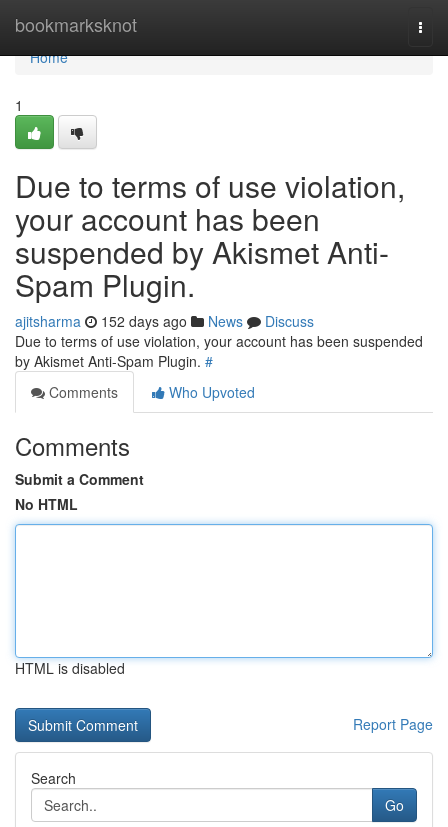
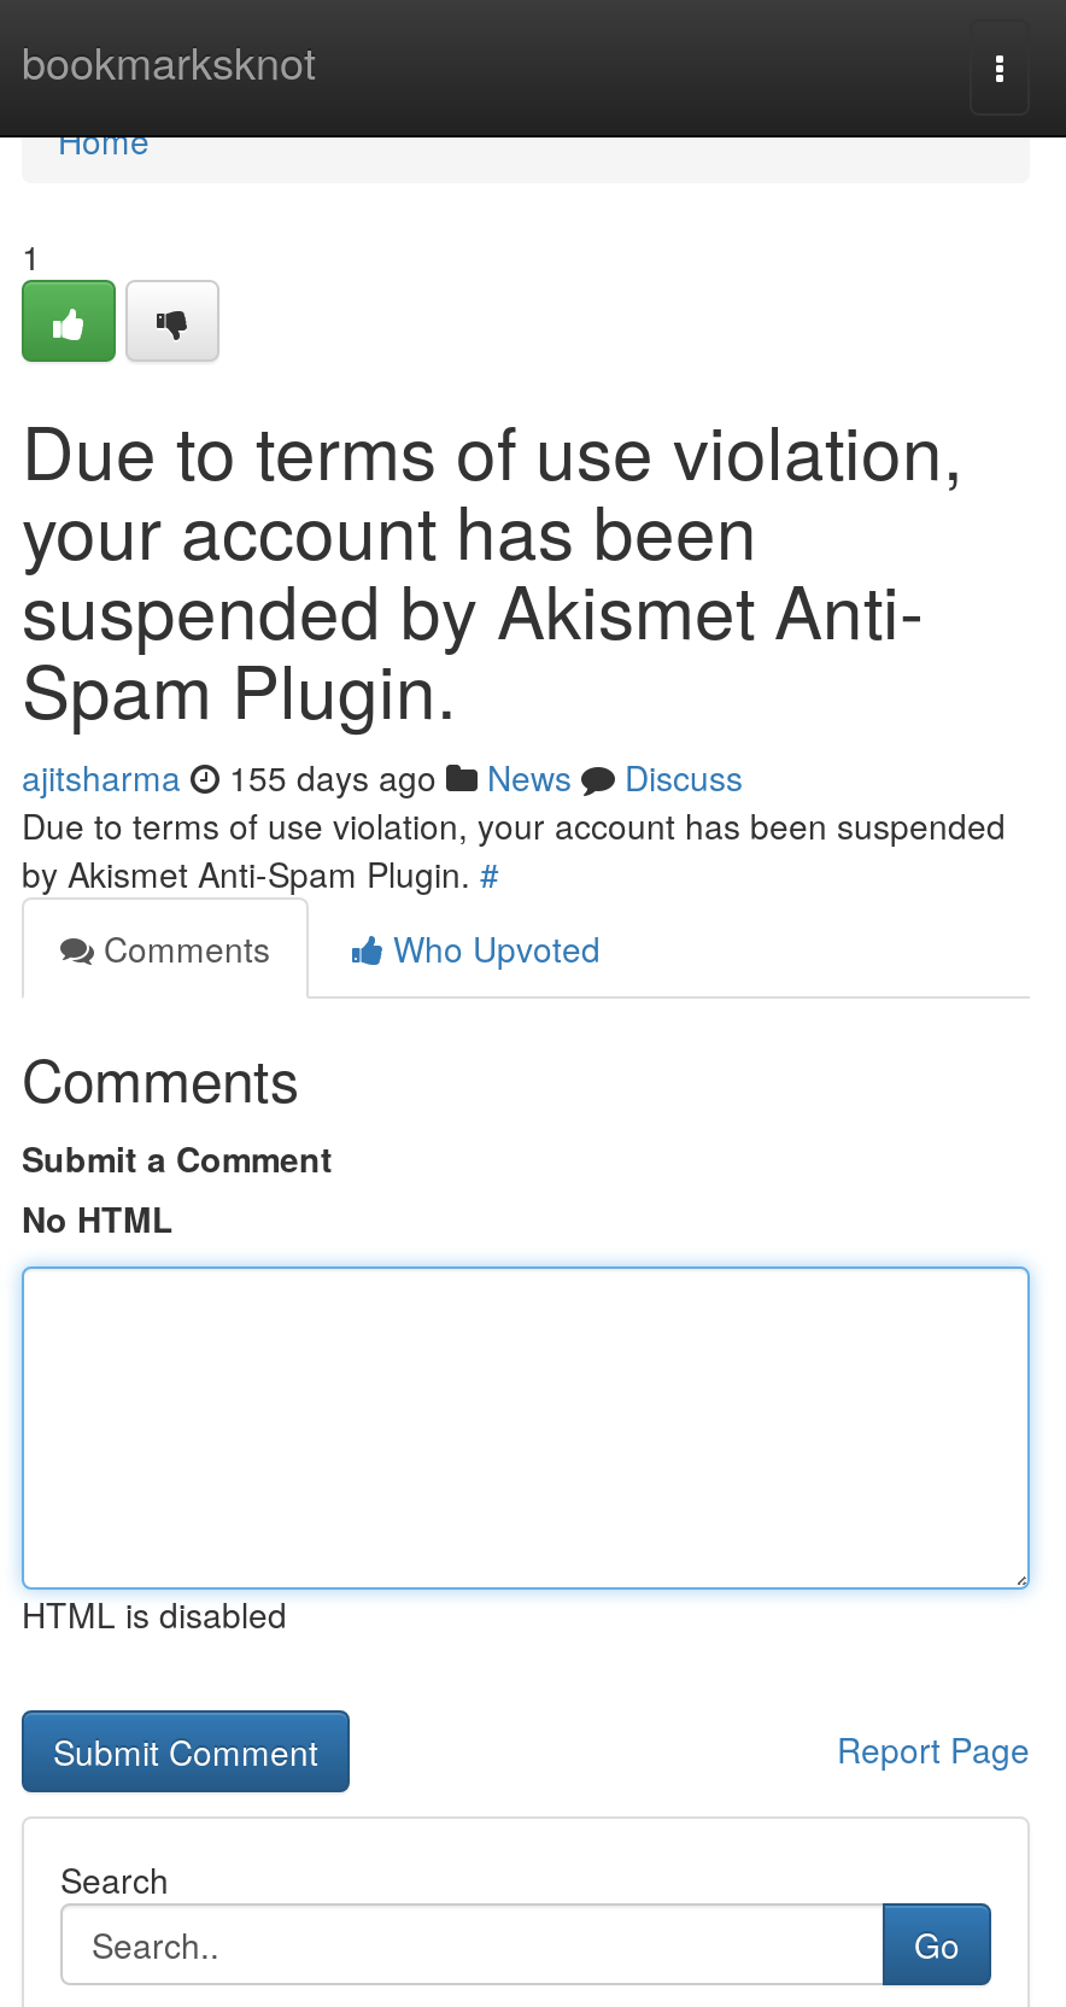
- ajitsharma 152 days ago News Discuss
+ ajitsharma 155 days ago News Discuss
